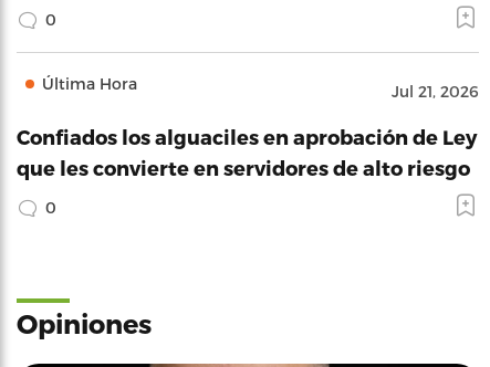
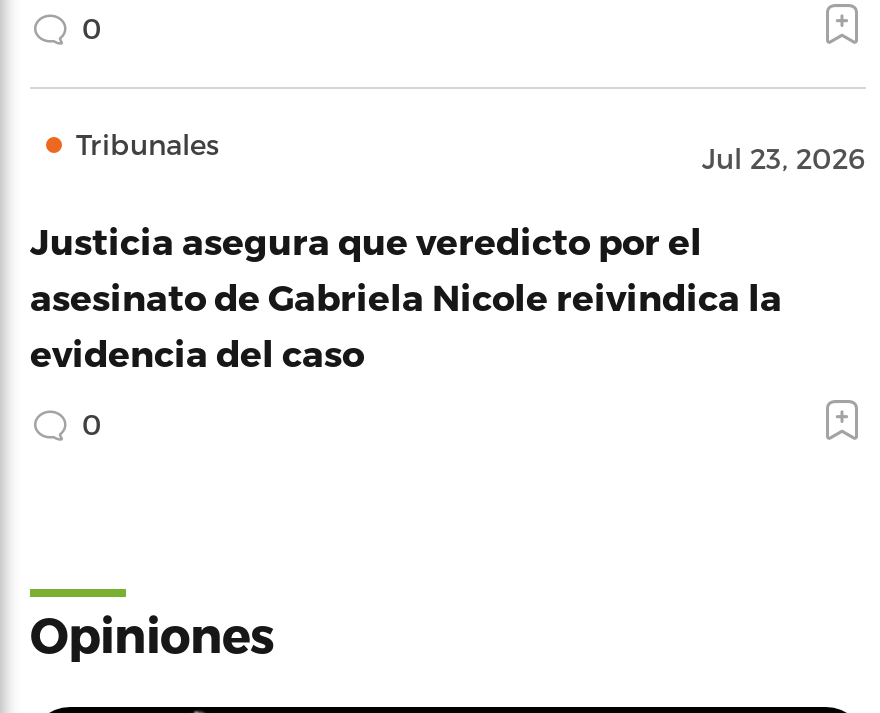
- Última Hora
- Jul 21, 2026
+ Tribunales
+ Jul 23, 2026

- Confiados los alguaciles en aprobación de Ley
- que les convierte en servidores de alto riesgo
+ Justicia asegura que veredicto por el
+ asesinato de Gabriela Nicole reivindica la
+ evidencia del caso
